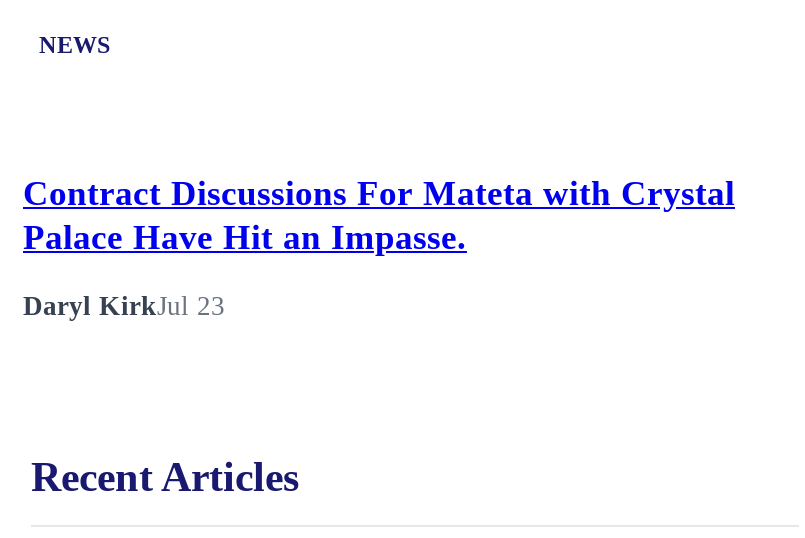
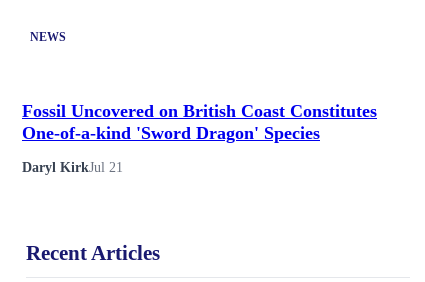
- Contract Discussions For Mateta with Crystal
- Palace Have Hit an Impasse.
+ Fossil Uncovered on British Coast Constitutes
+ One-of-a-kind 'Sword Dragon' Species

- Daryl KirkJul 23
+ Daryl KirkJul 21
